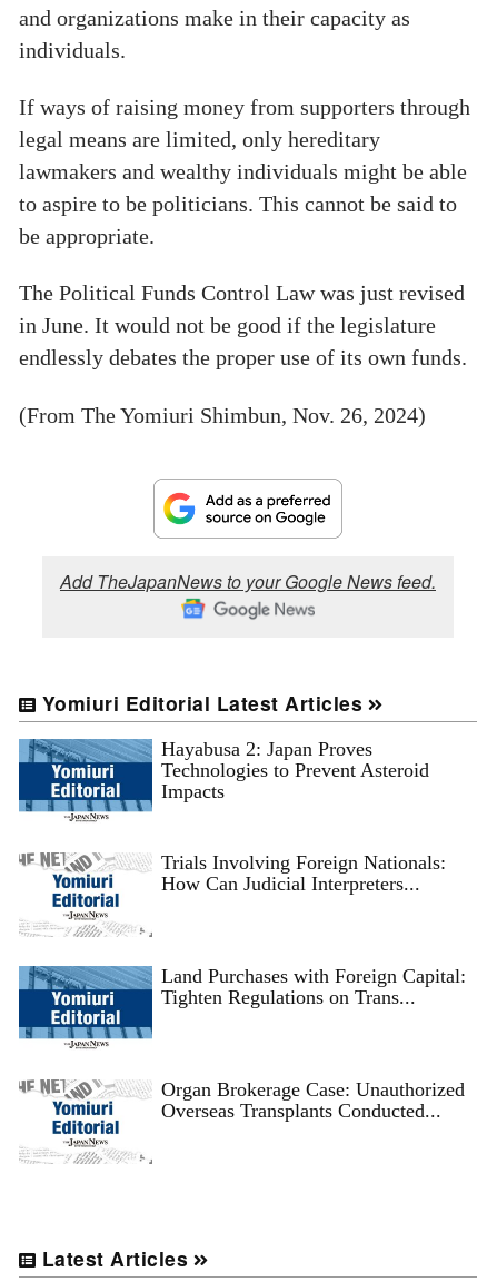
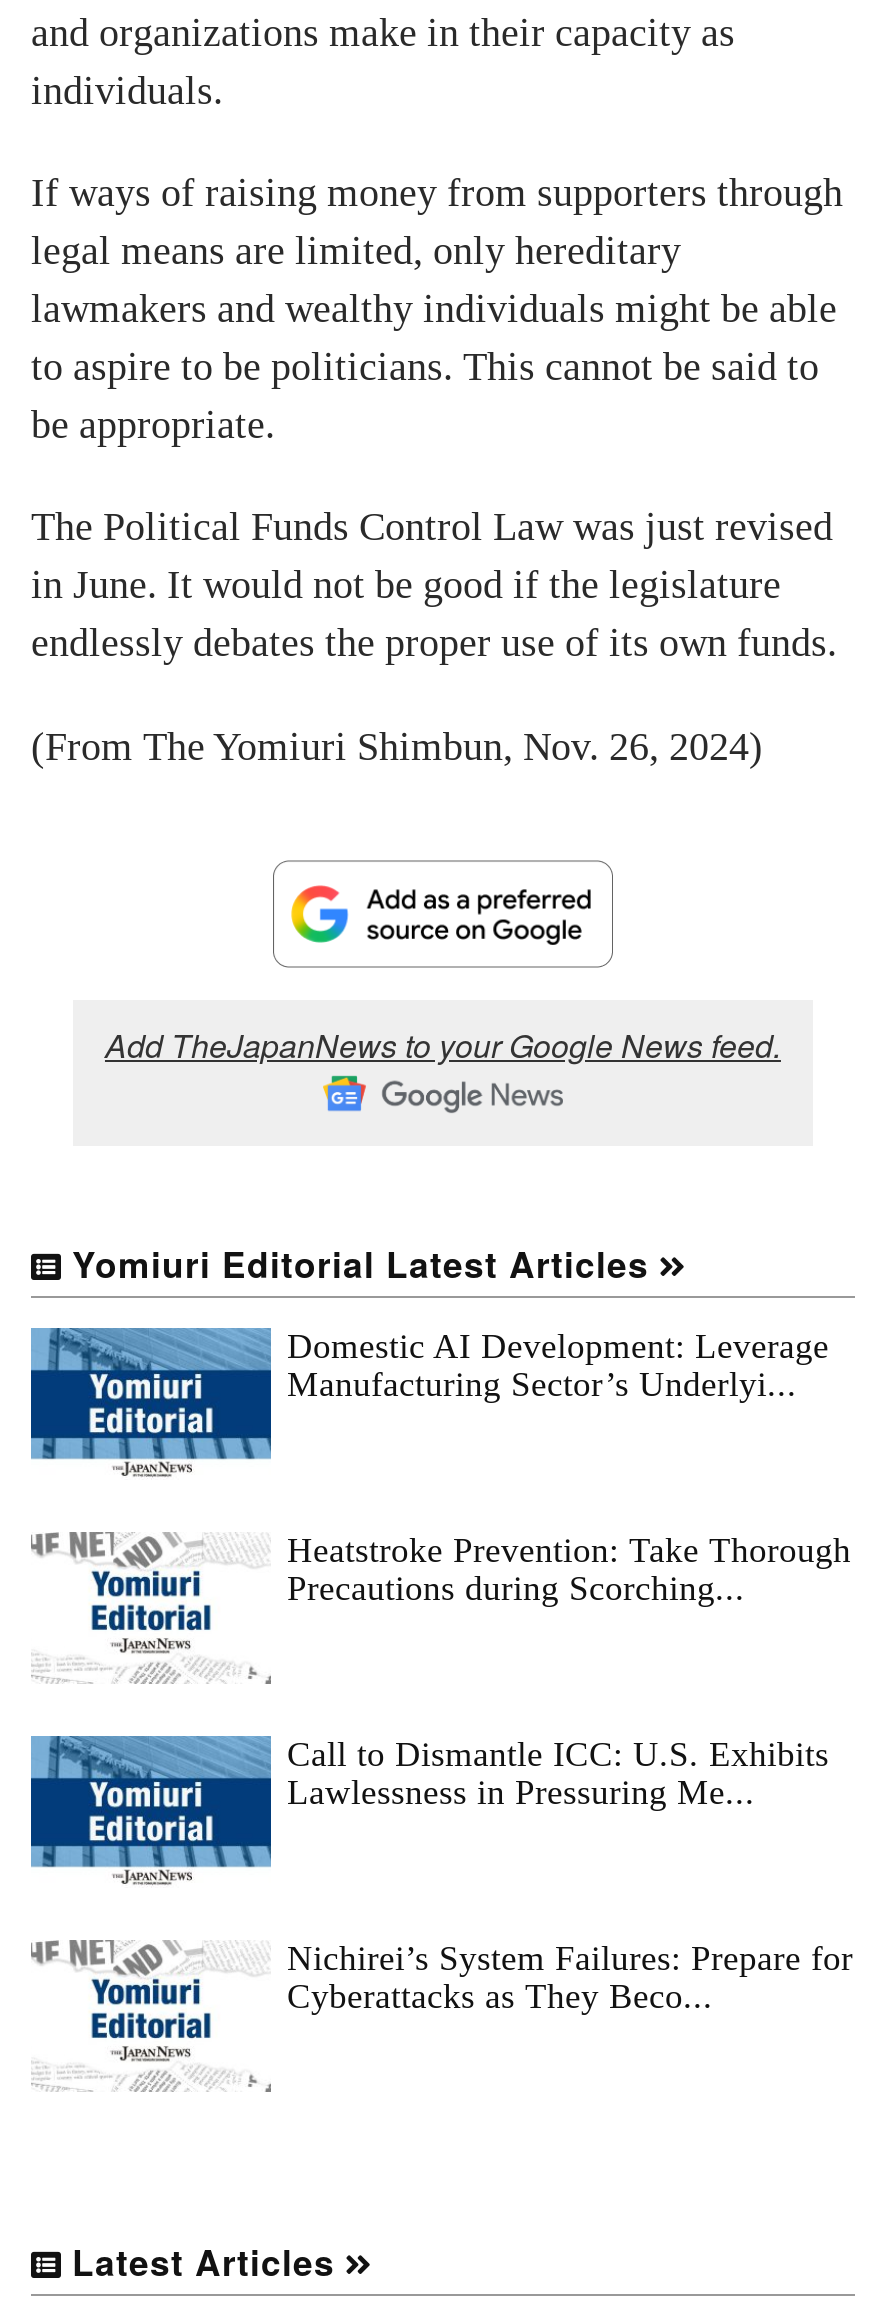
- Hayabusa 2: Japan Proves
- Technologies to Prevent Asteroid
- Impacts
+ Domestic AI Development: Leverage
+ Manufacturing Sector’s Underlyi...

- Trials Involving Foreign Nationals:
- How Can Judicial Interpreters...
+ Heatstroke Prevention: Take Thorough
+ Precautions during Scorching...

- Land Purchases with Foreign Capital:
- Tighten Regulations on Trans...
+ Call to Dismantle ICC: U.S. Exhibits
+ Lawlessness in Pressuring Me...

- Organ Brokerage Case: Unauthorized
- Overseas Transplants Conducted...
+ Nichirei’s System Failures: Prepare for
+ Cyberattacks as They Beco...
